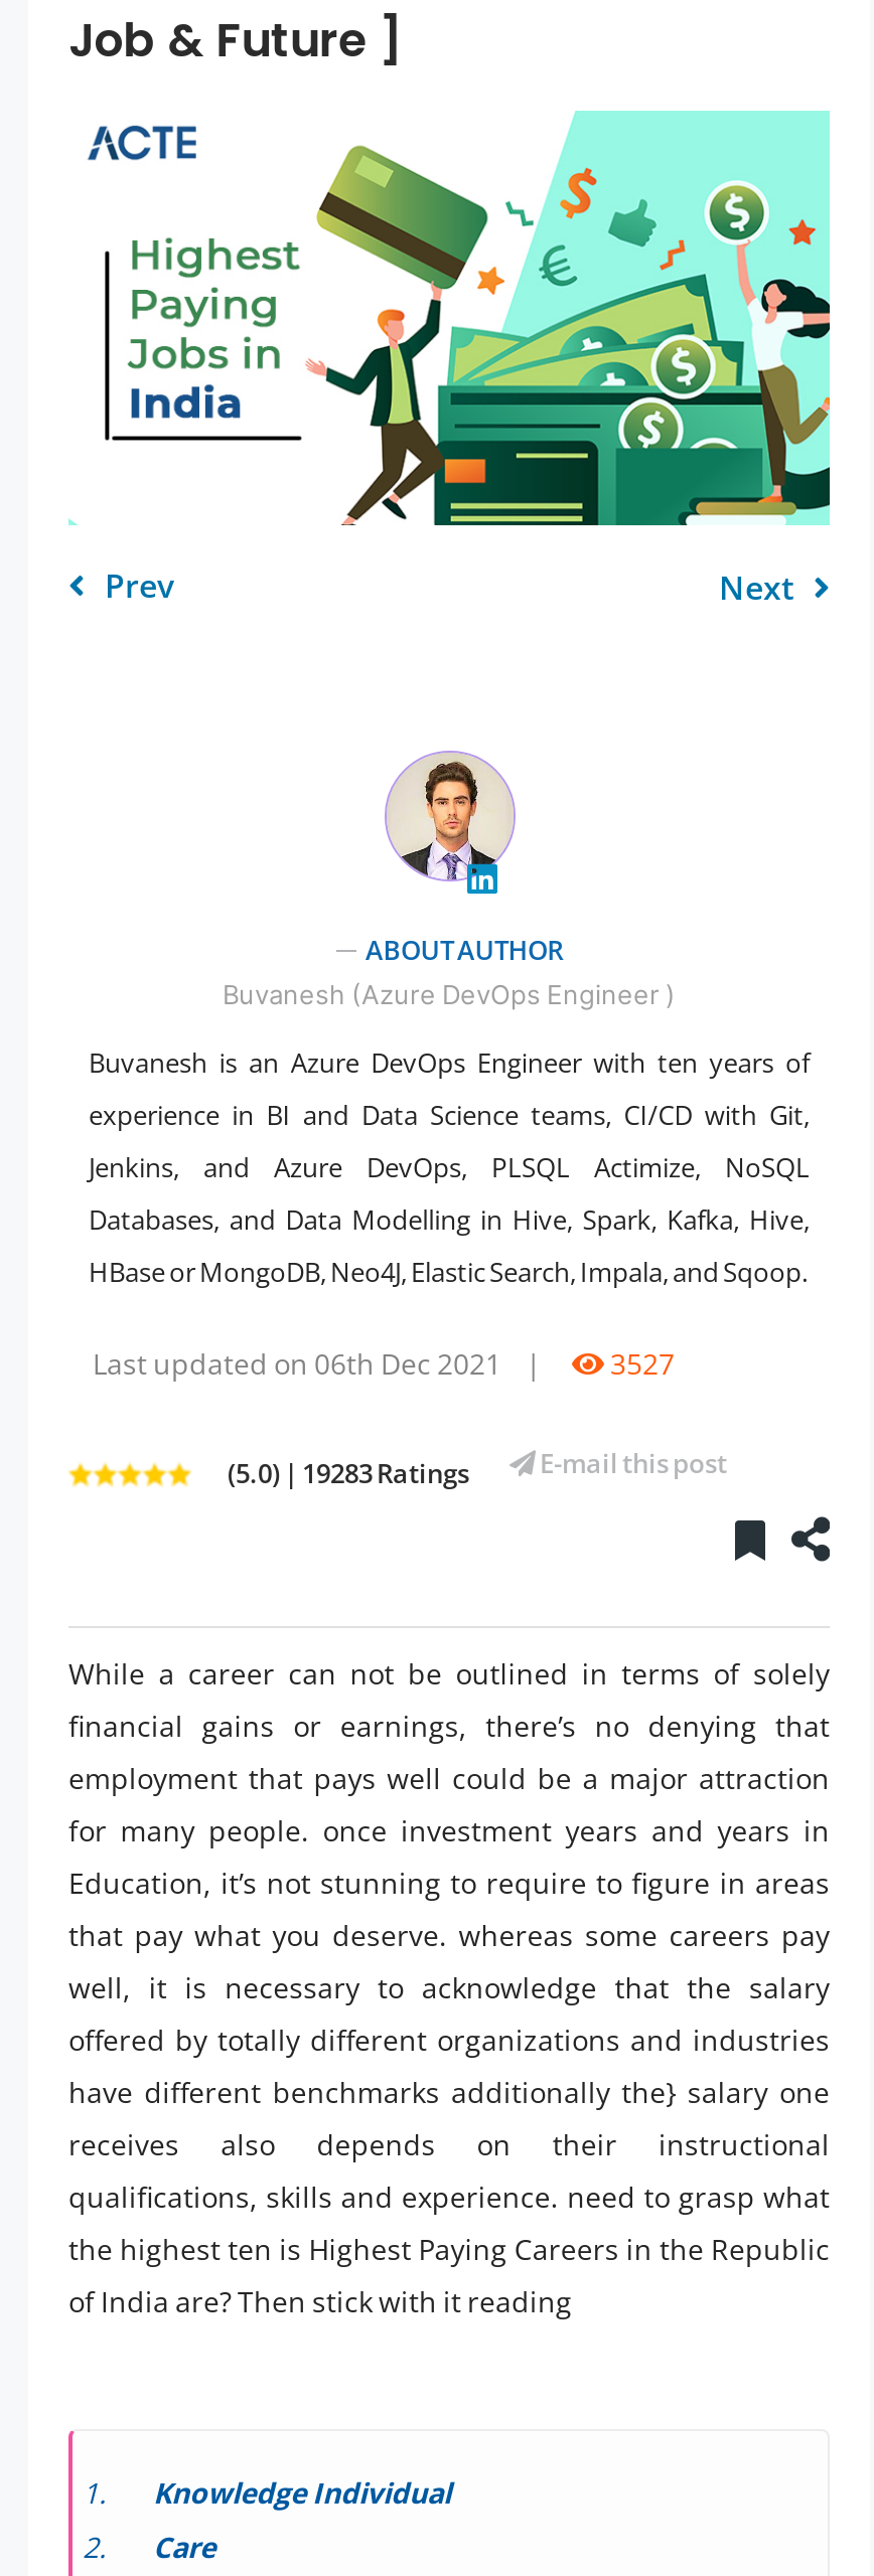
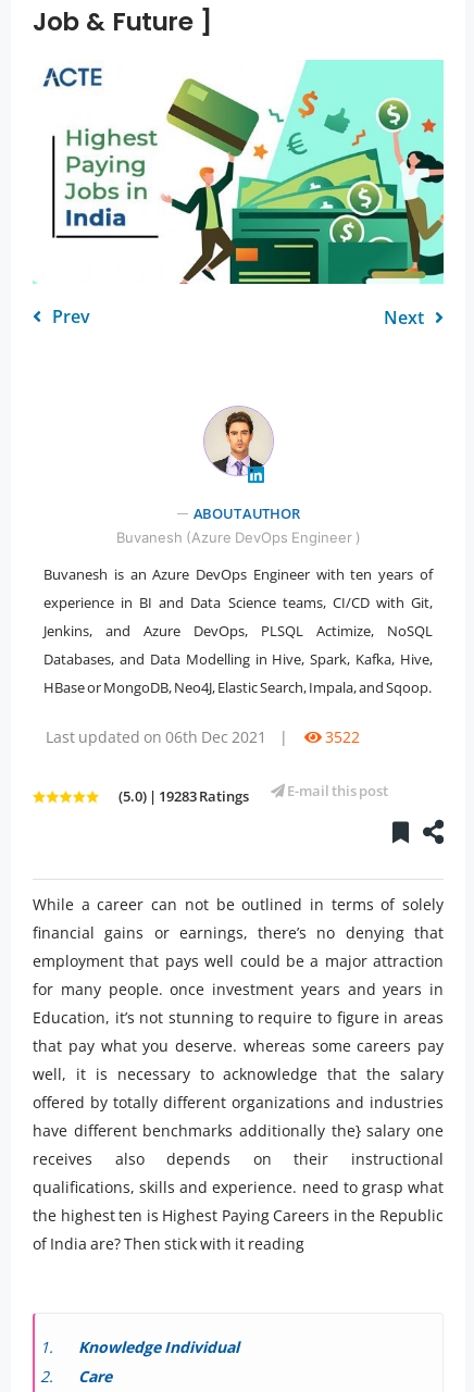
- 3527
+ 3522
